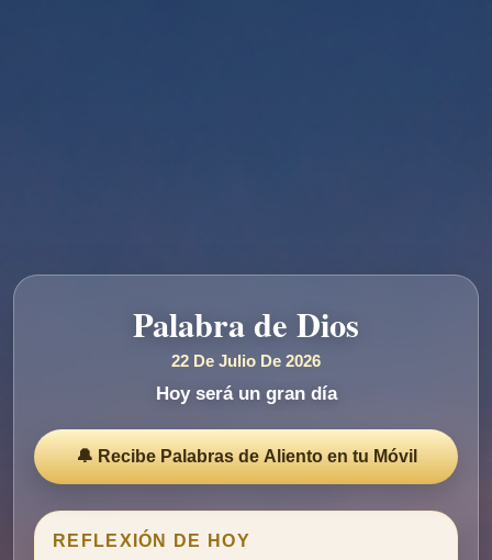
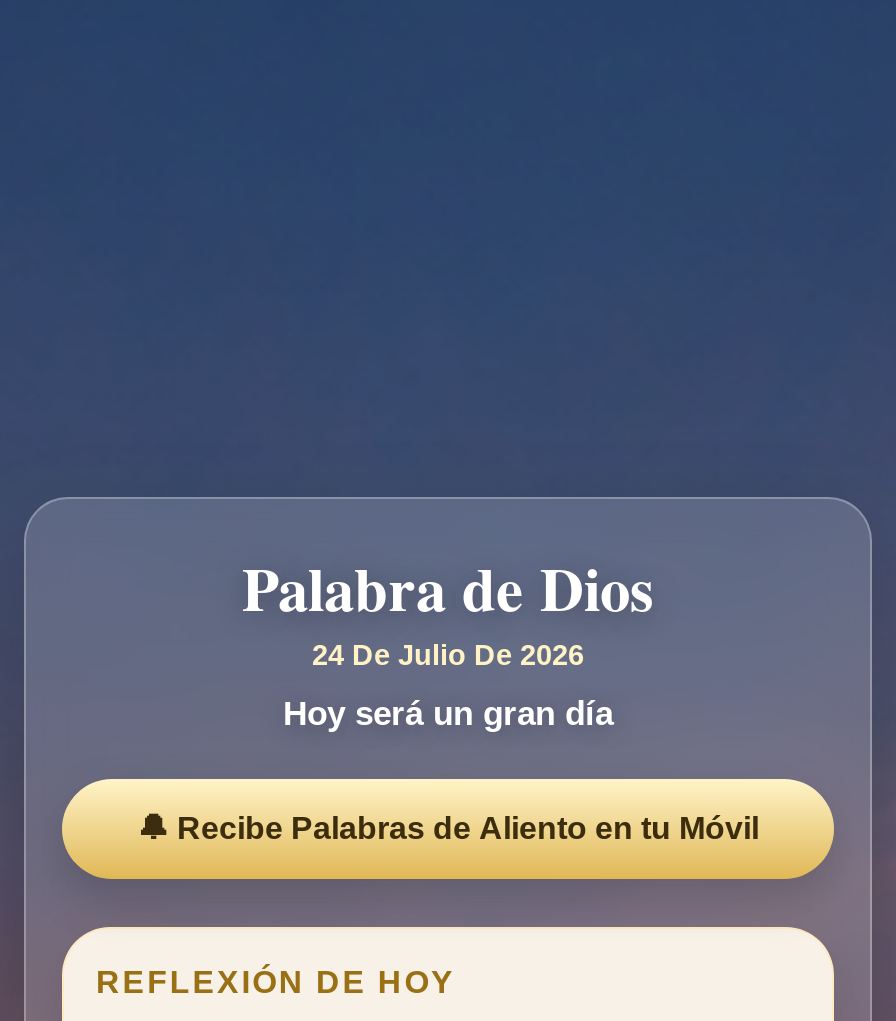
- 22 De Julio De 2026
+ 24 De Julio De 2026
